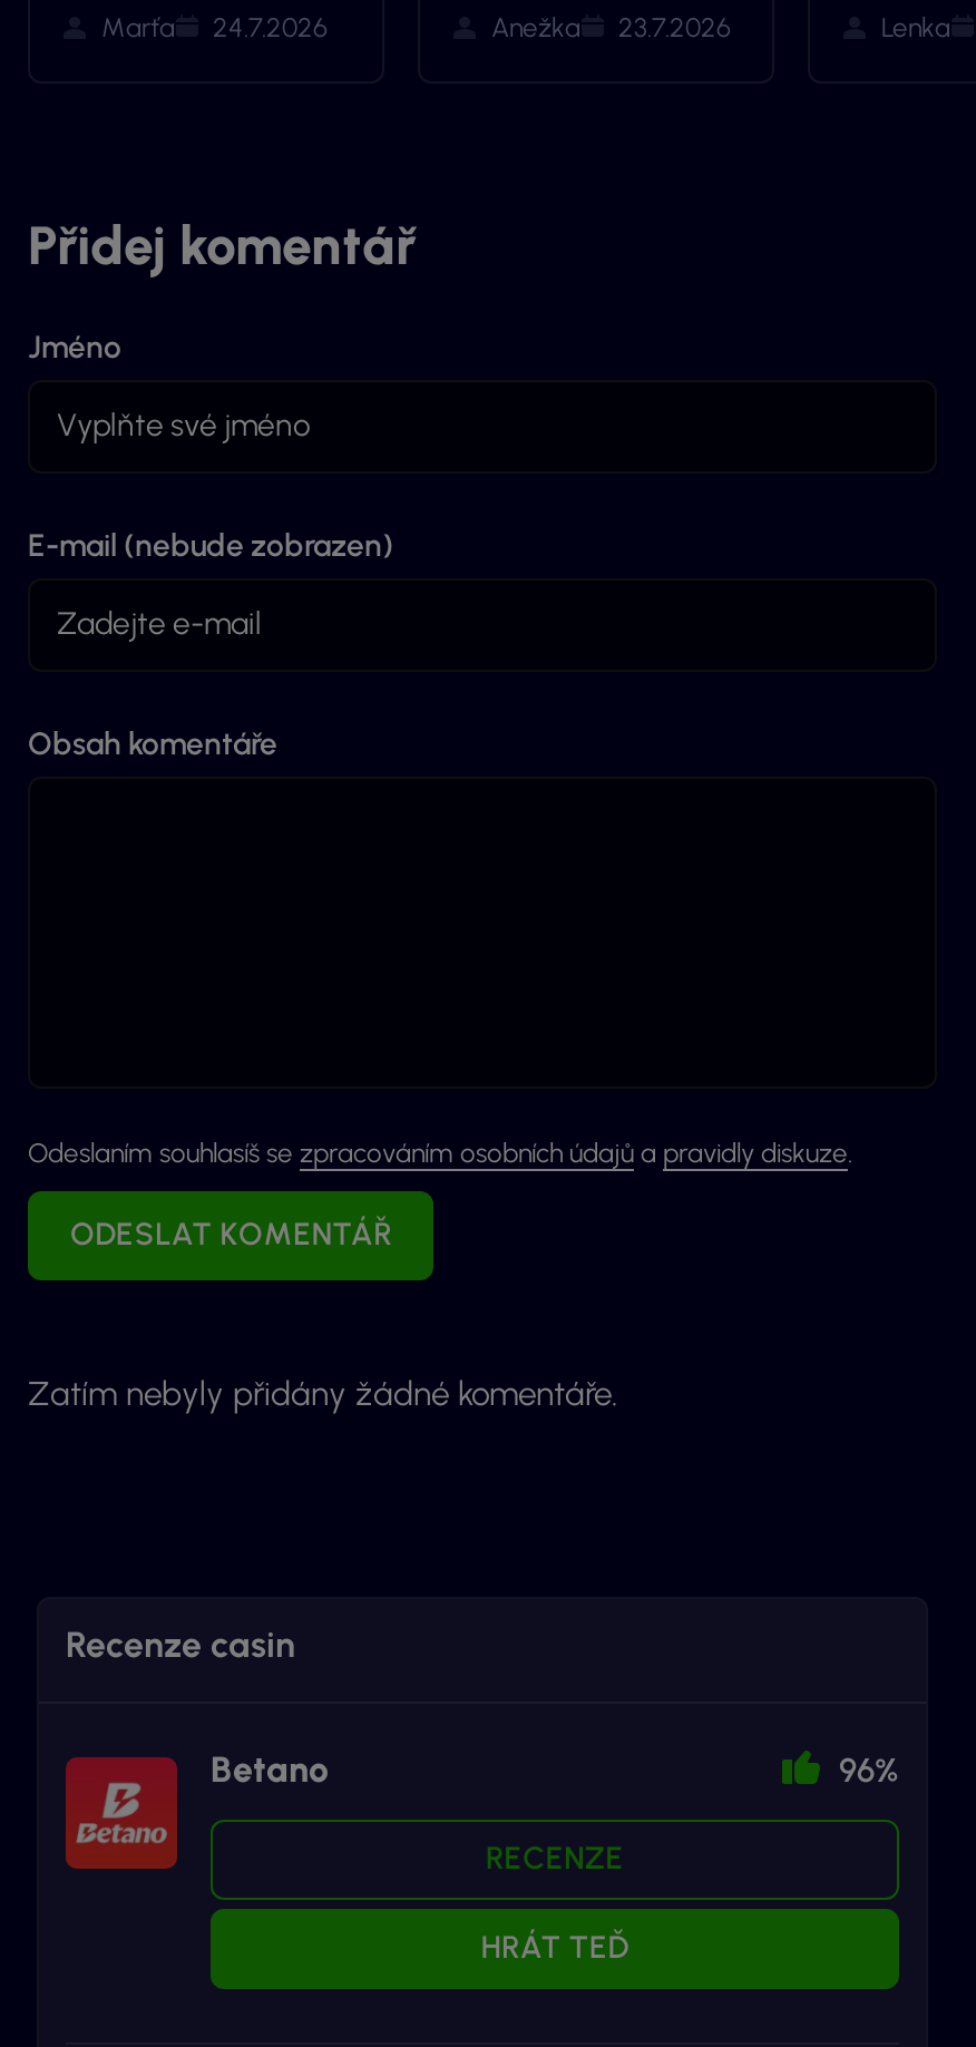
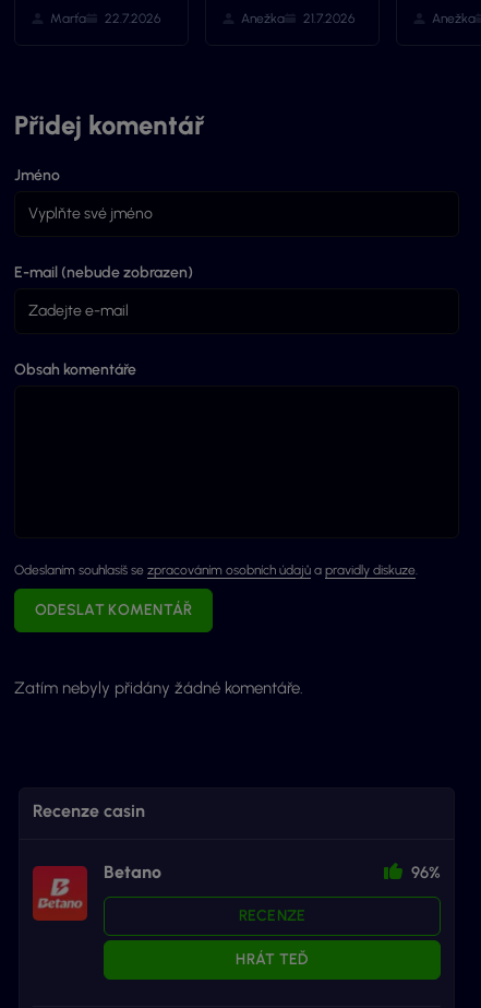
- Marťa 24.7.2026
+ Marťa 22.7.2026

- Anežka 23.7.2026
+ Anežka 21.7.2026

- Lenka
+ Anežka
